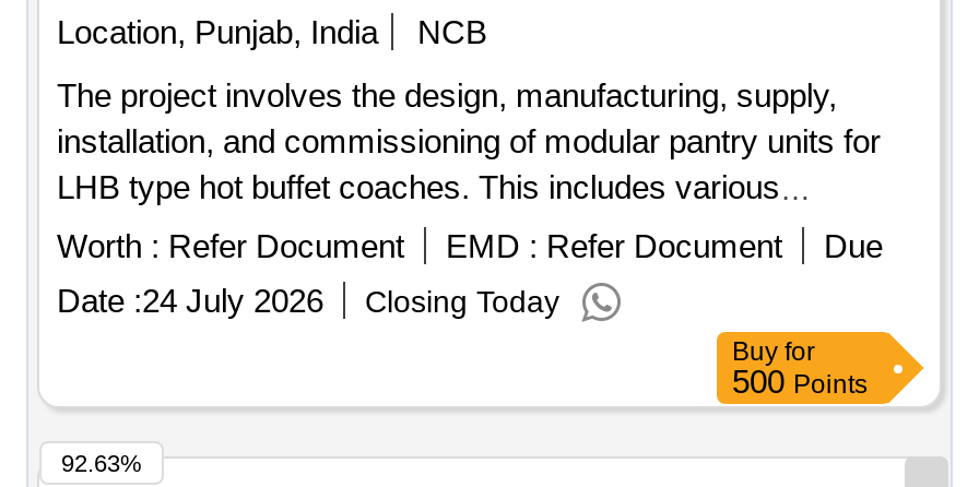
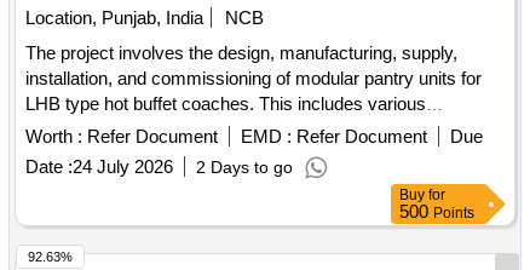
- Closing Today
+ 2 Days to go
